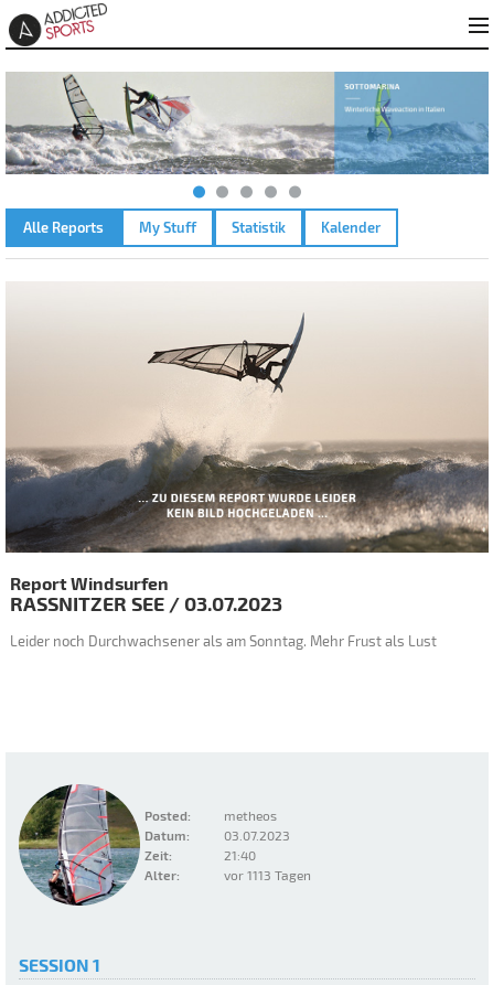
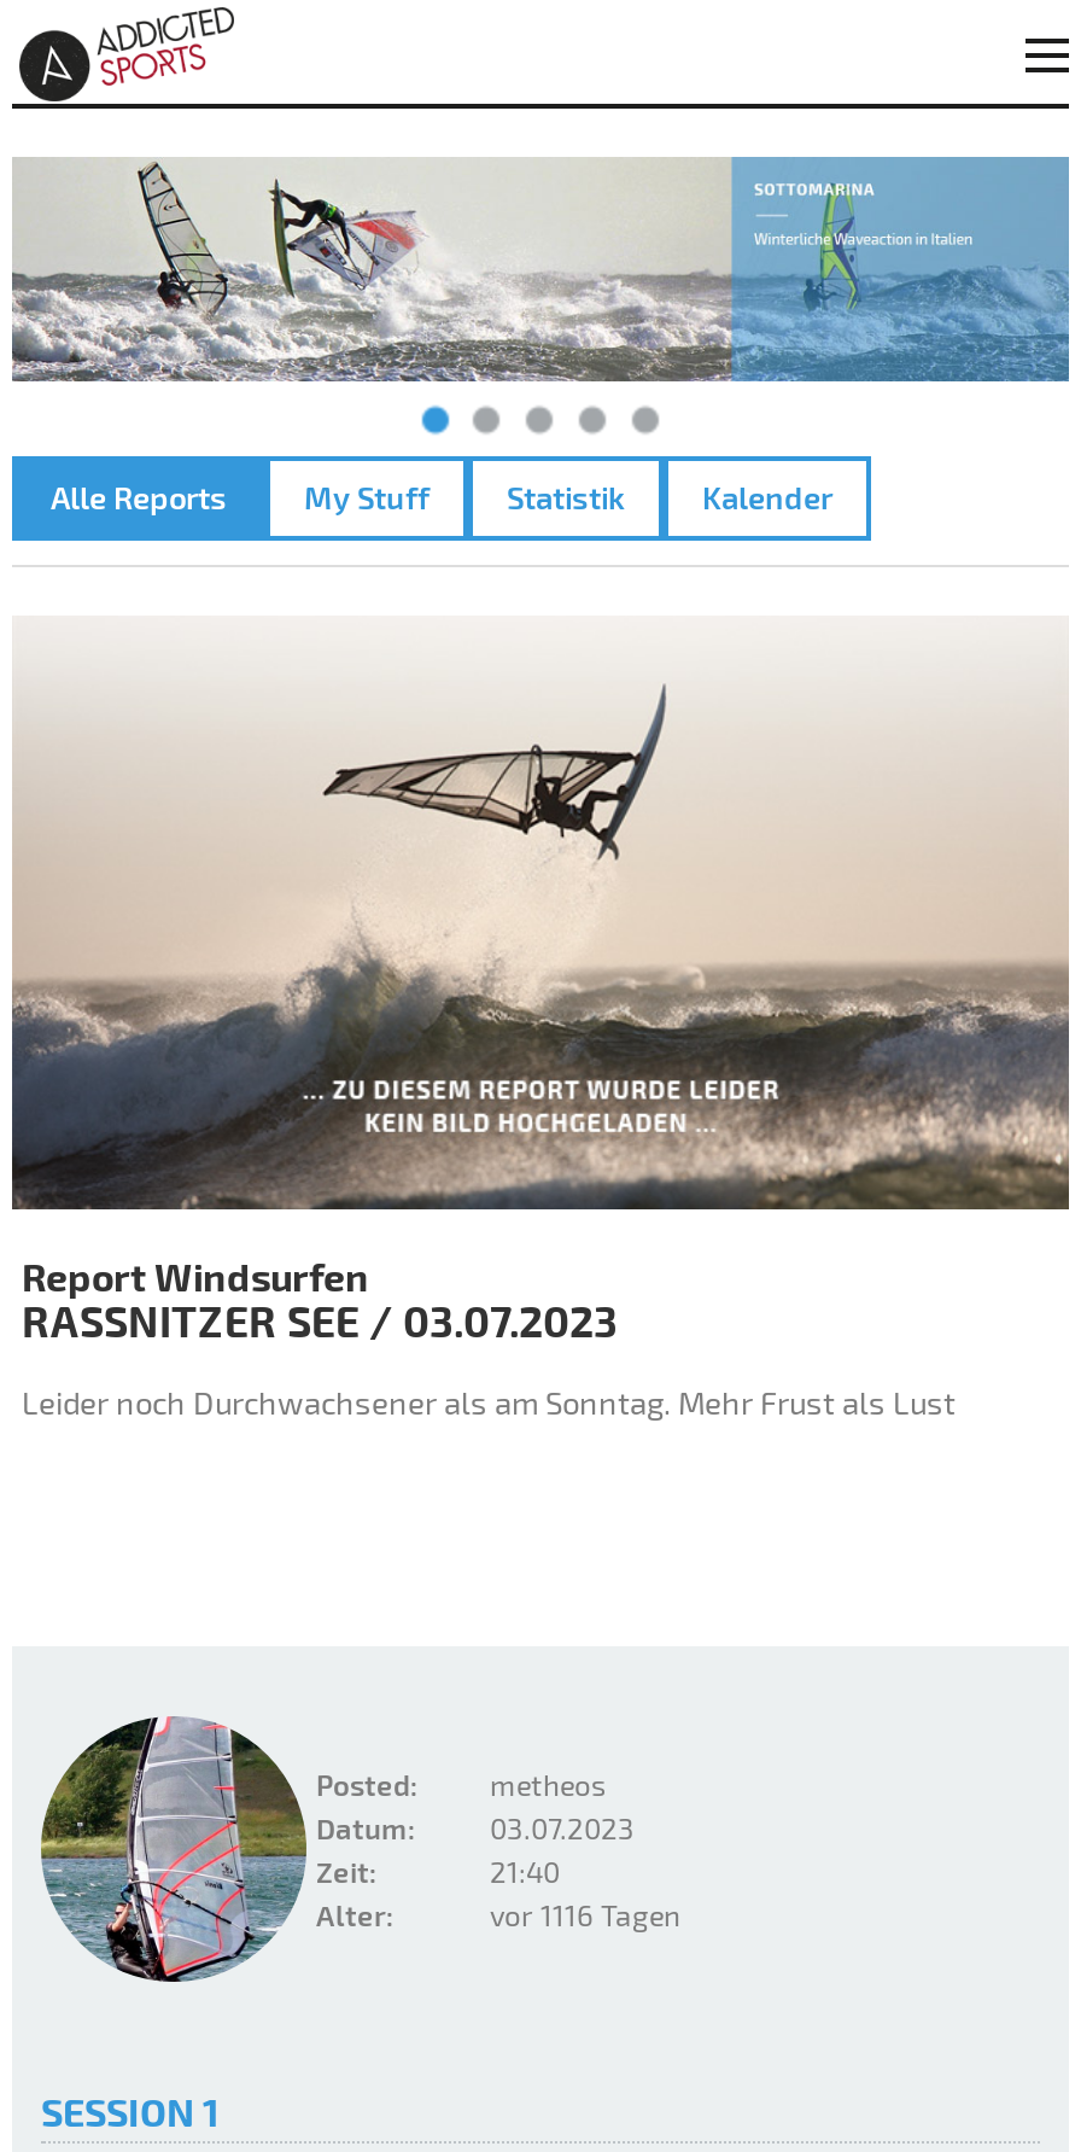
- vor 1113 Tagen
+ vor 1116 Tagen
